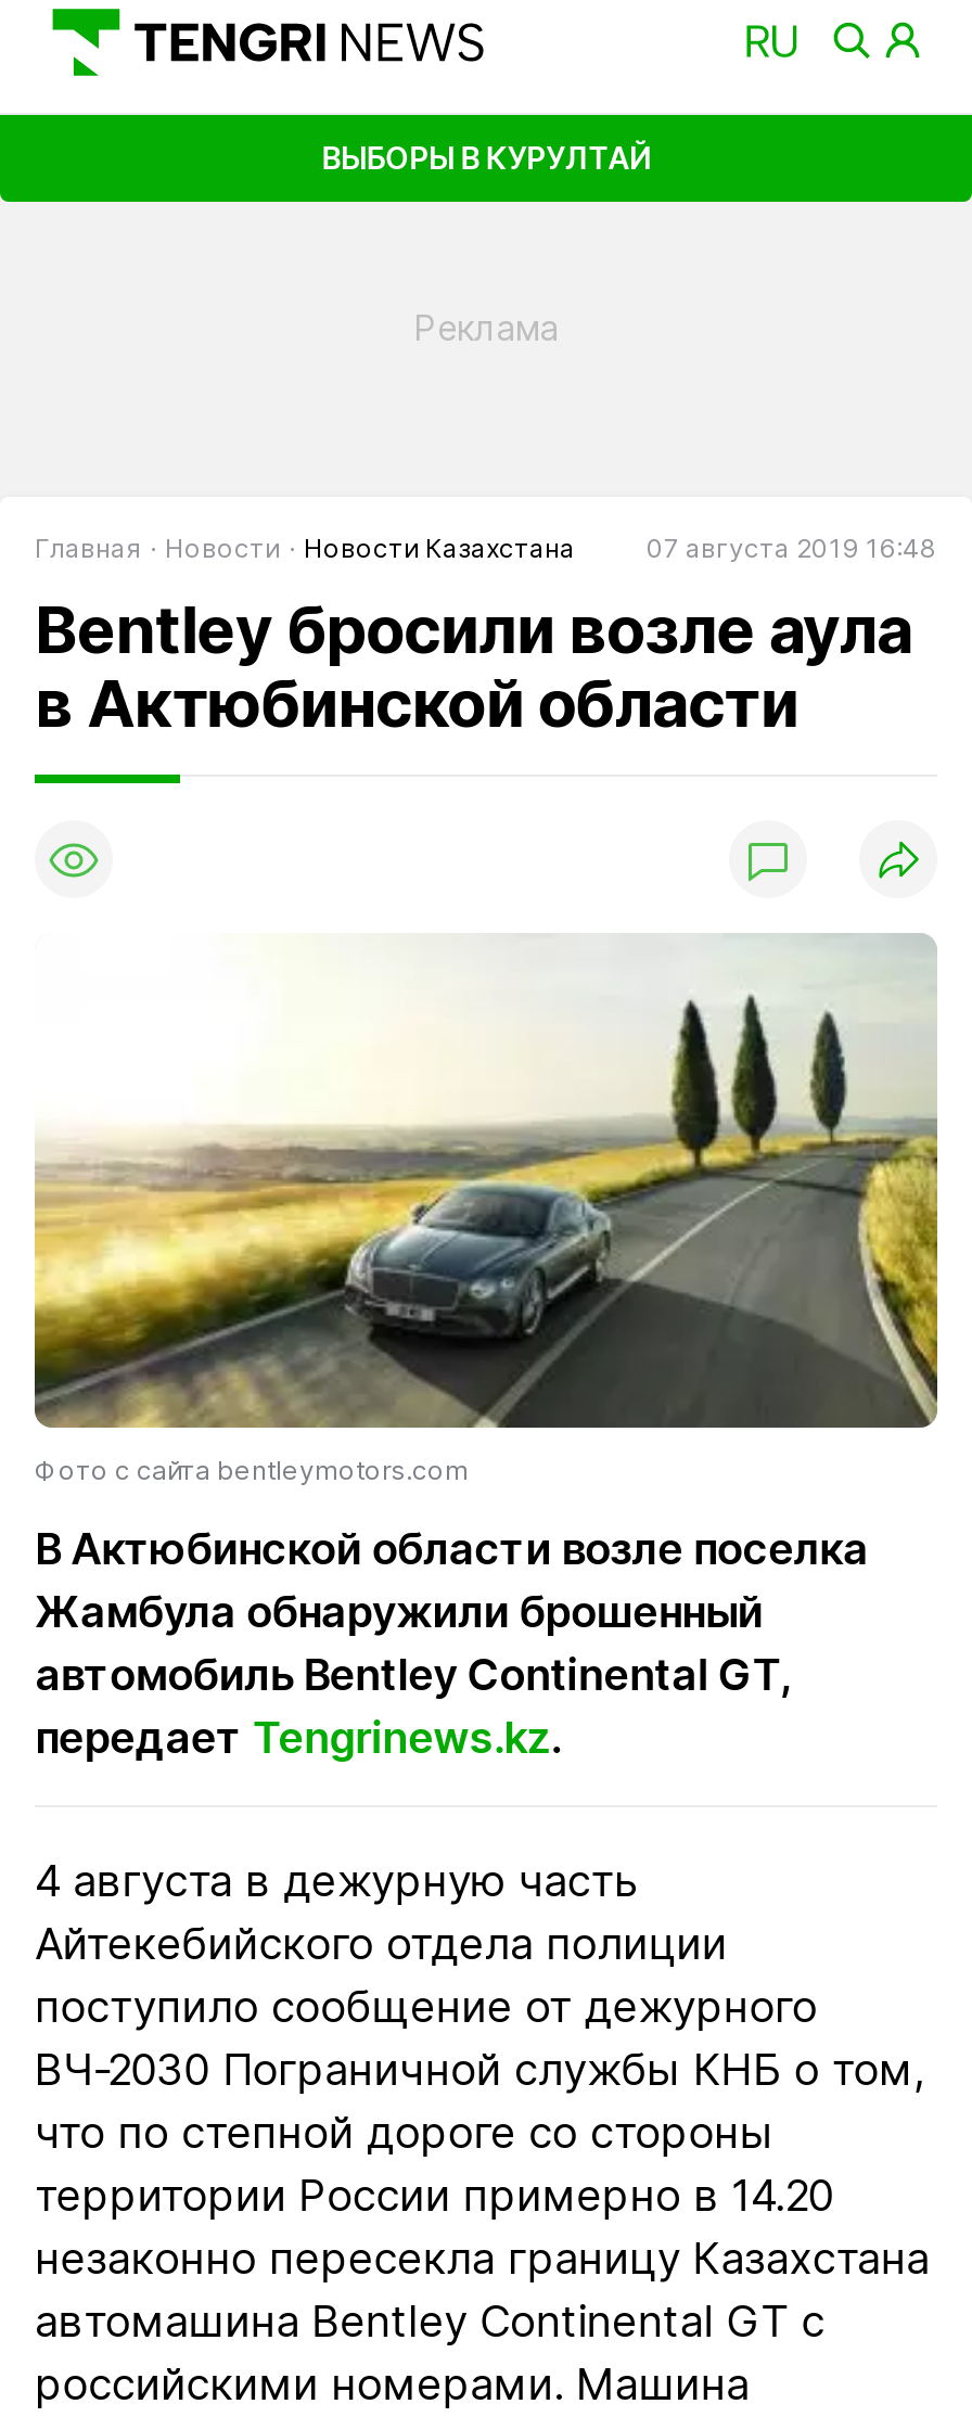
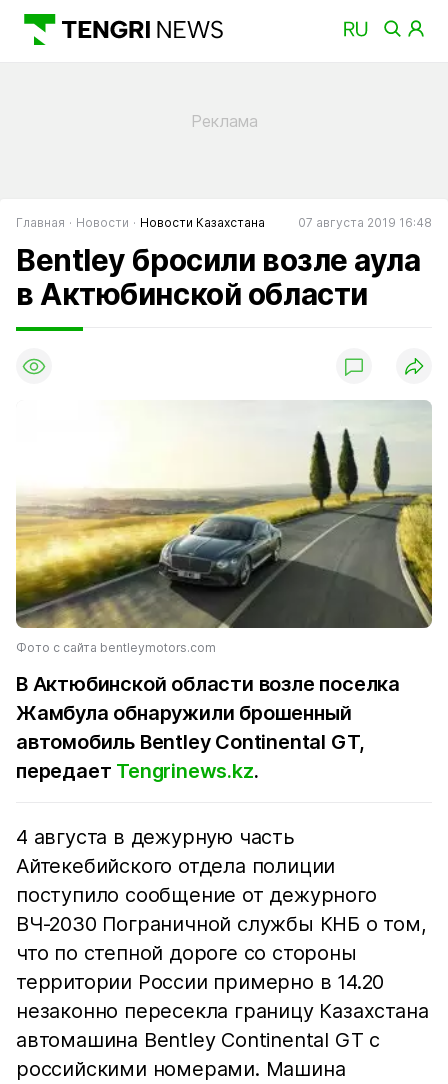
- ВЫБОРЫ В КУРУЛТАЙ
